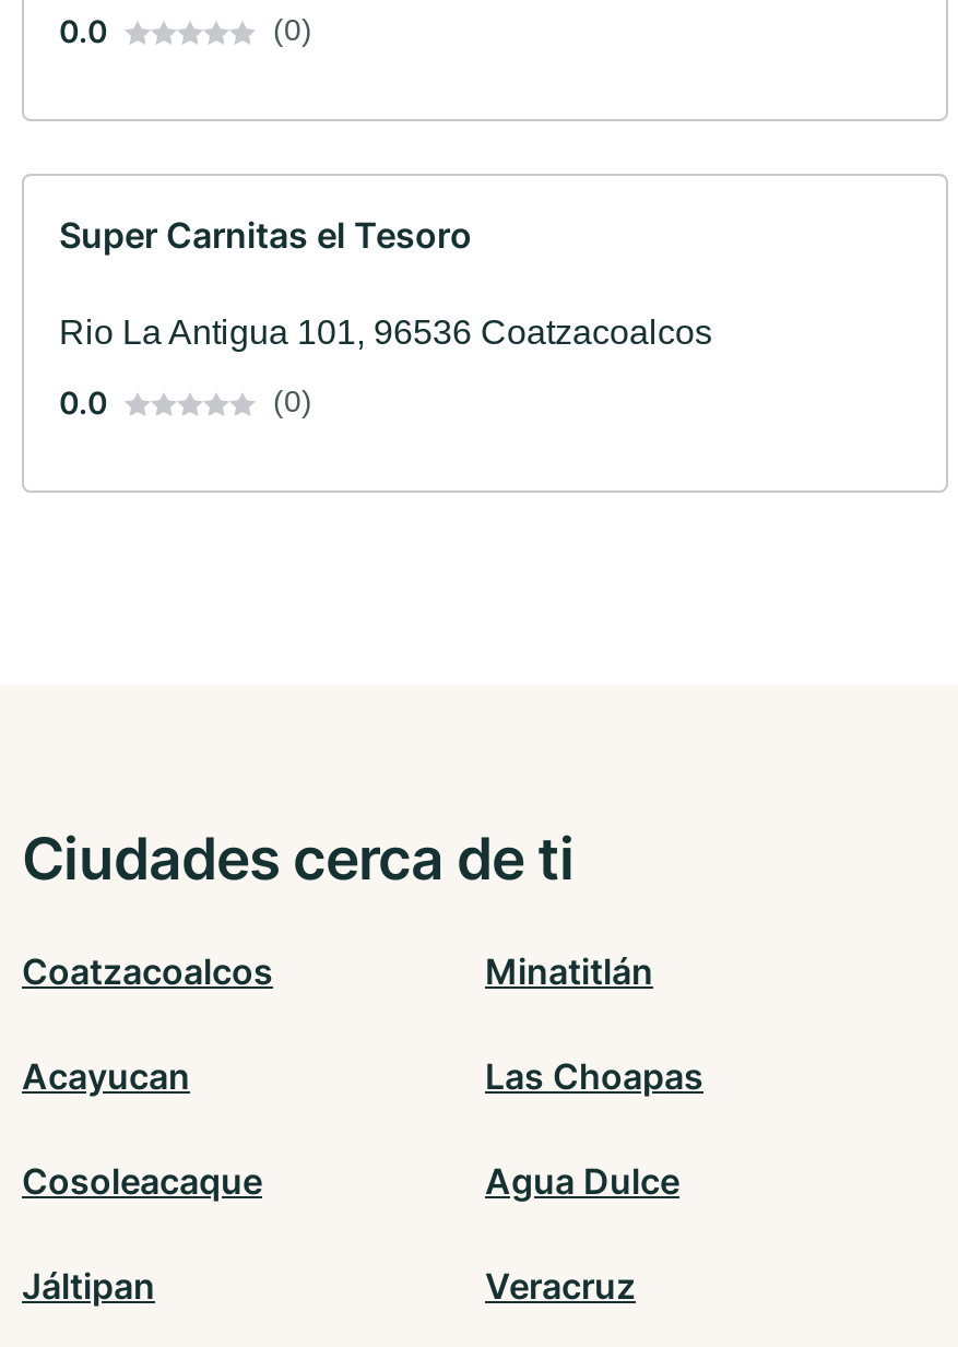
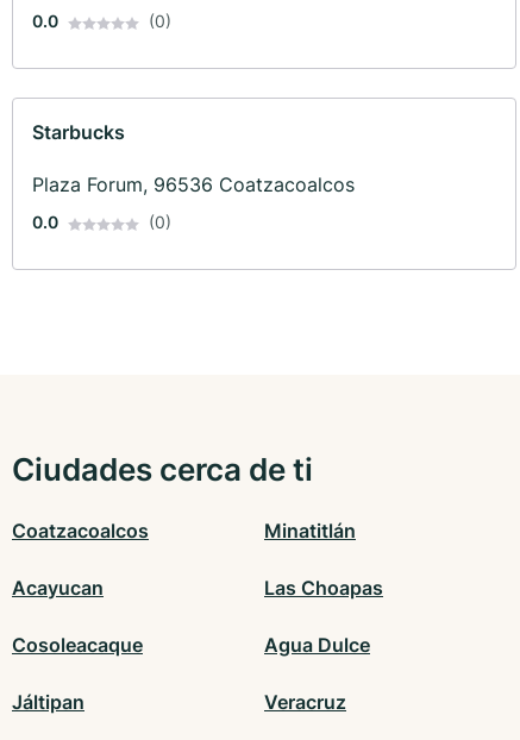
- Super Carnitas el Tesoro
+ Starbucks

- Rio La Antigua 101, 96536 Coatzacoalcos
+ Plaza Forum, 96536 Coatzacoalcos
